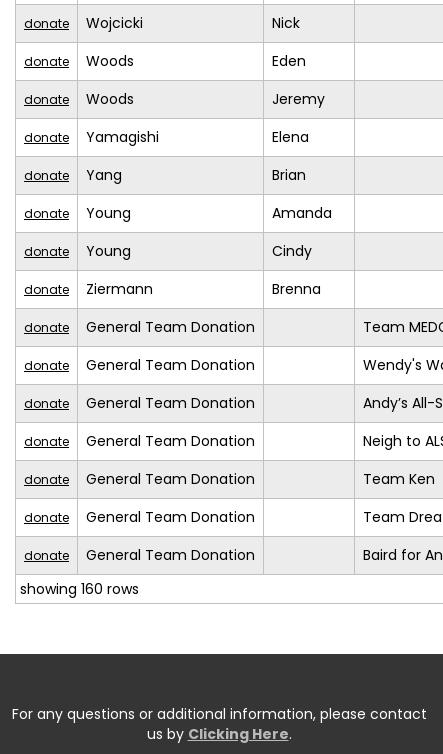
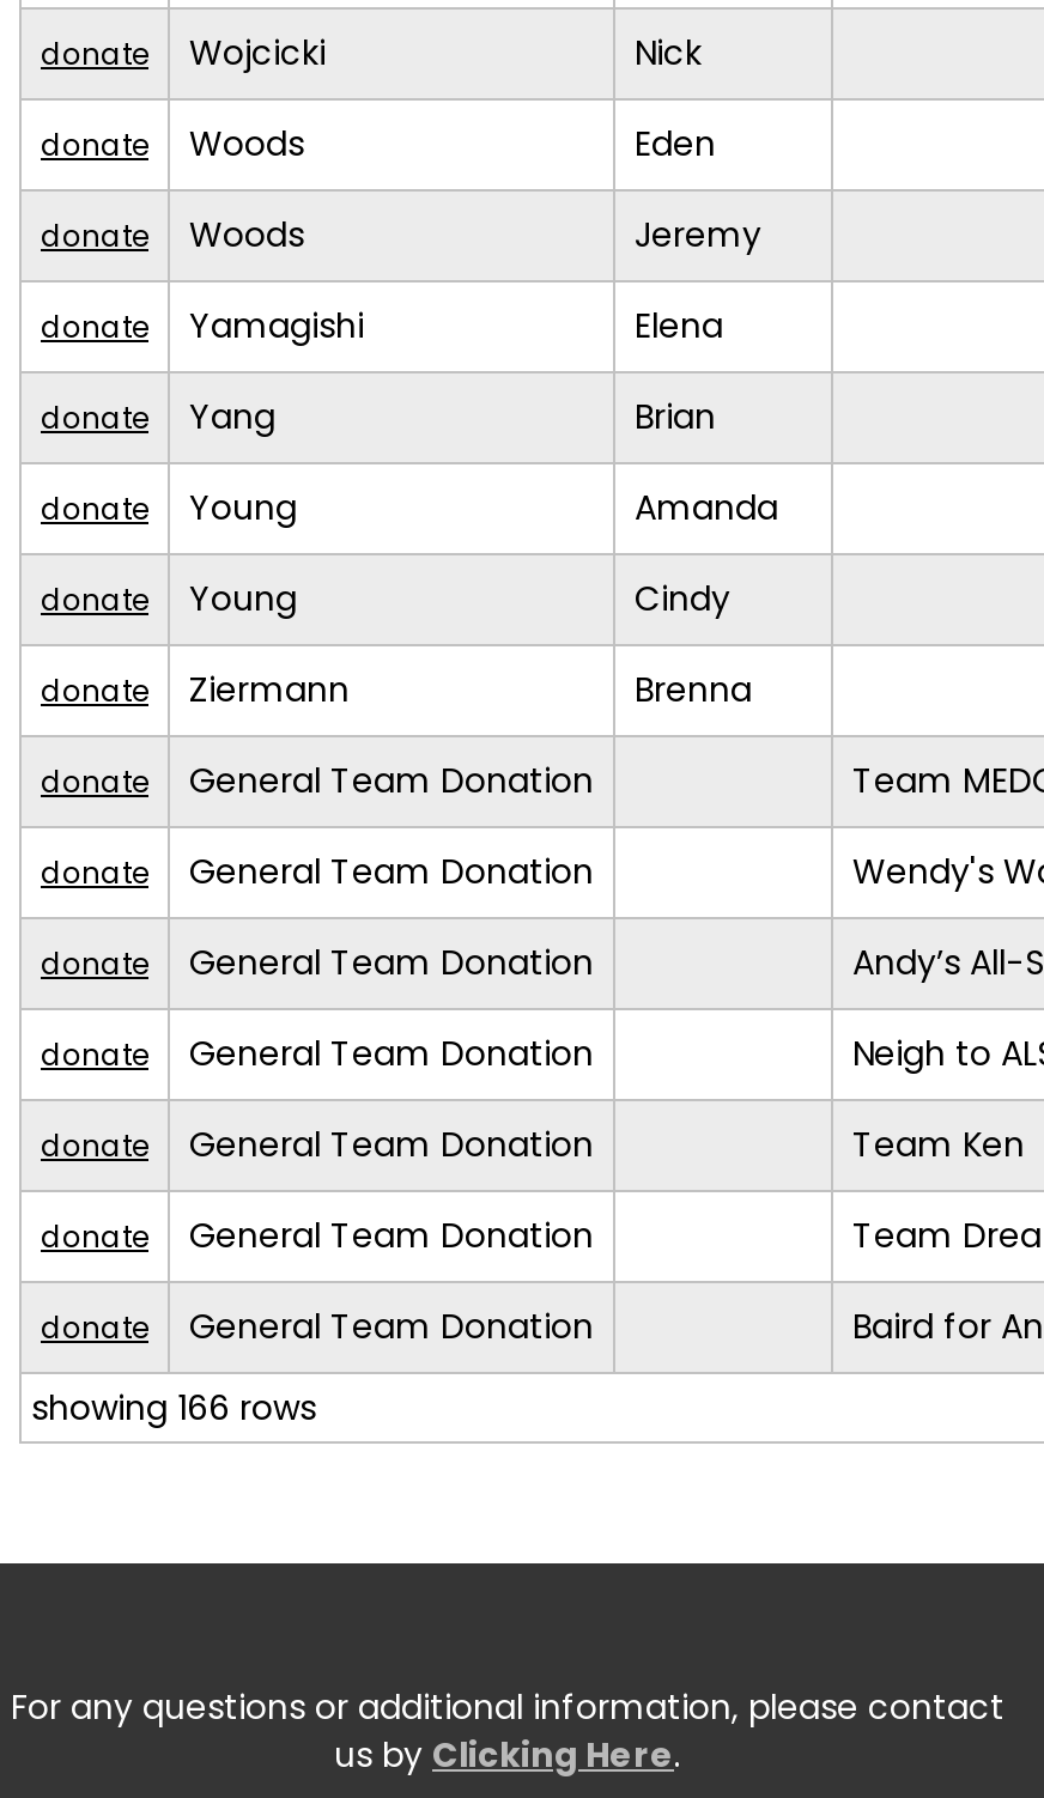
- showing 160 rows
+ showing 166 rows
